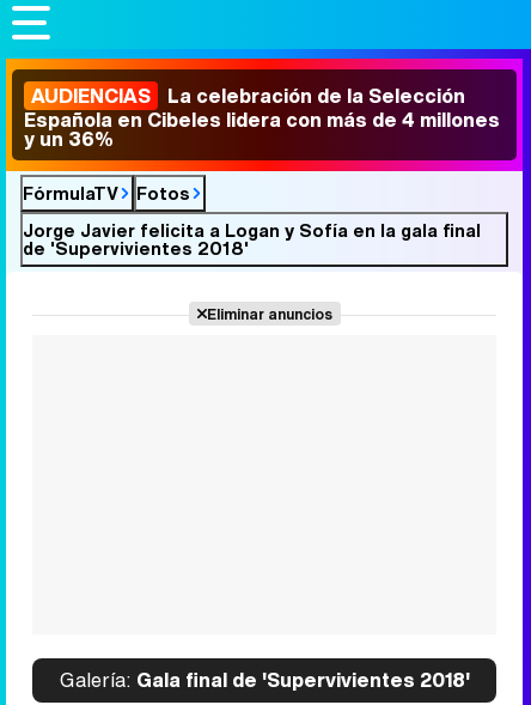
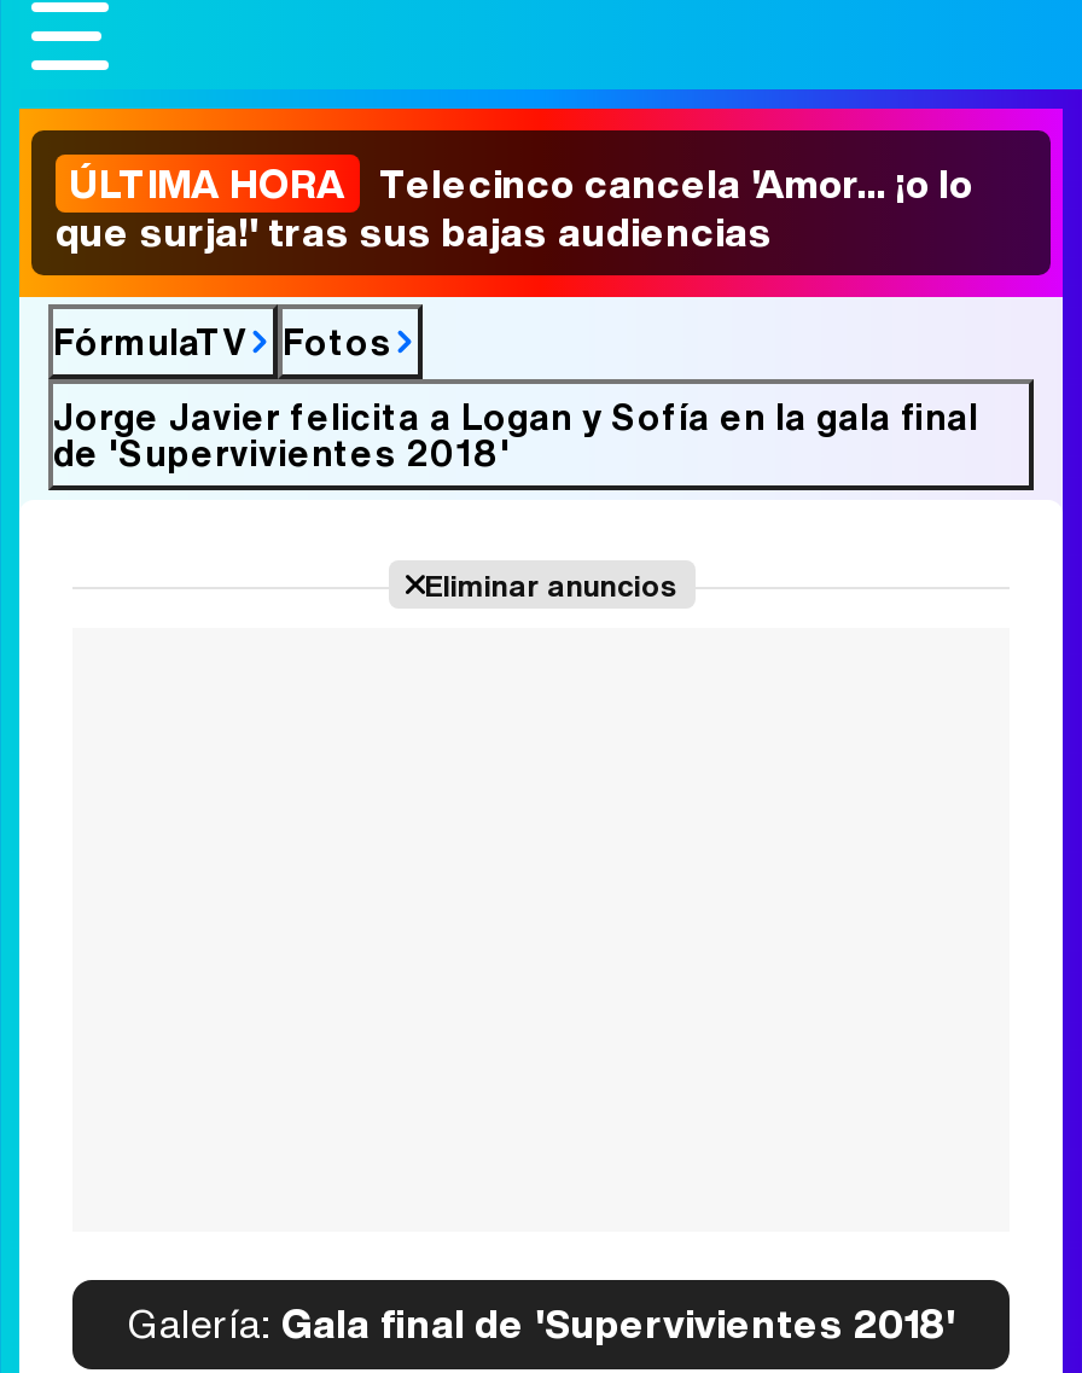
- AUDIENCIAS La celebración de la Selección
- Española en Cibeles lidera con más de 4 millones
- y un 36%
+ ÚLTIMA HORA Telecinco cancela 'Amor... ¡o lo
+ que surja!' tras sus bajas audiencias
